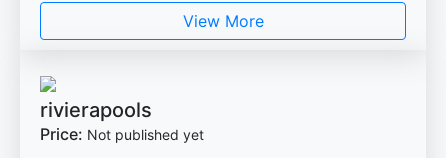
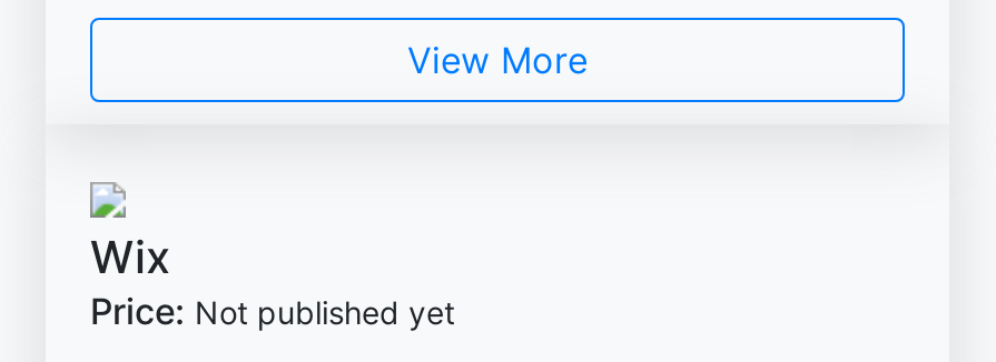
- rivierapools
+ Wix
